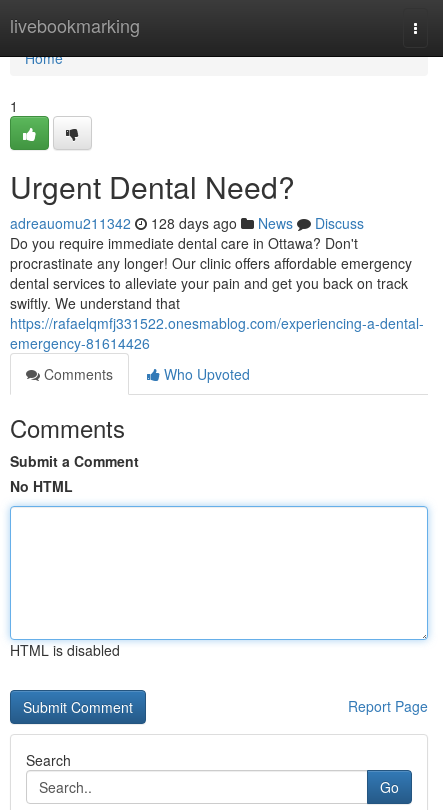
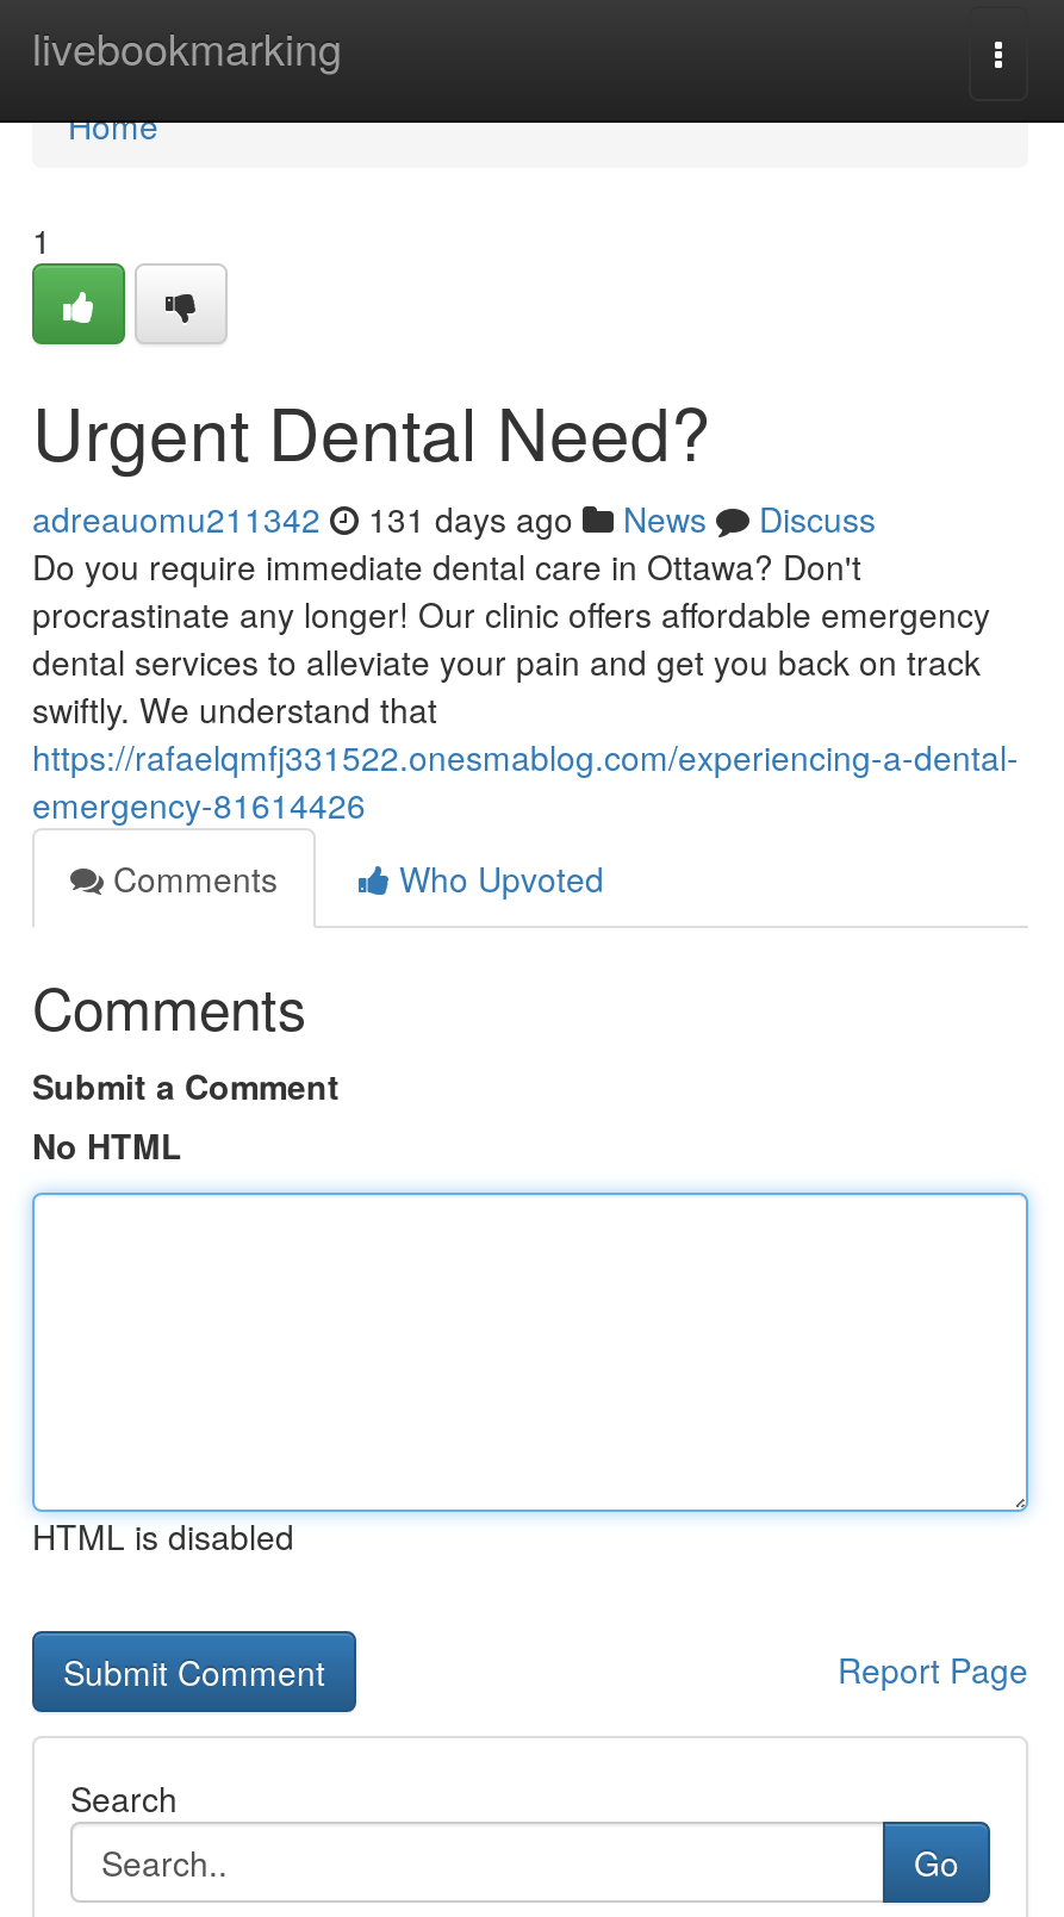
- adreauomu211342 128 days ago News Discuss
+ adreauomu211342 131 days ago News Discuss
